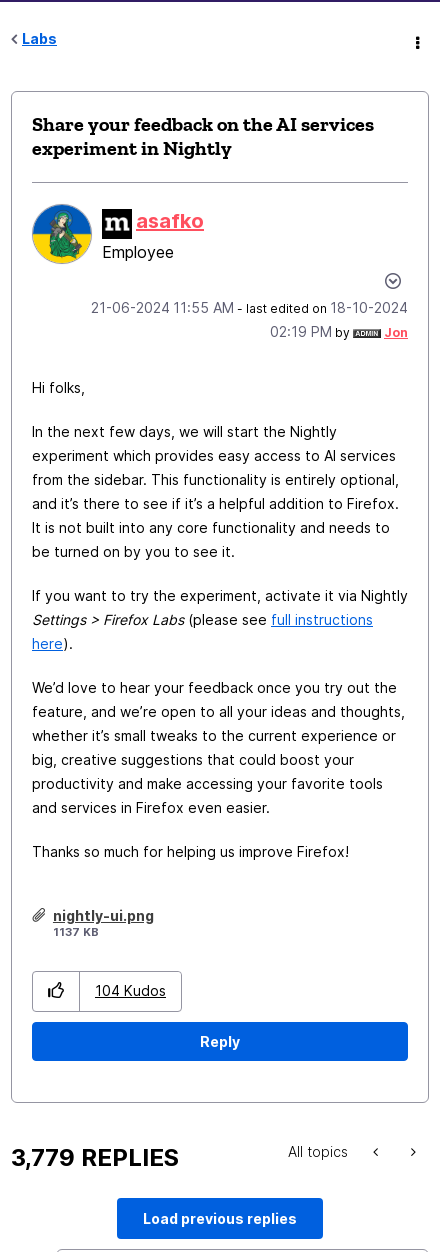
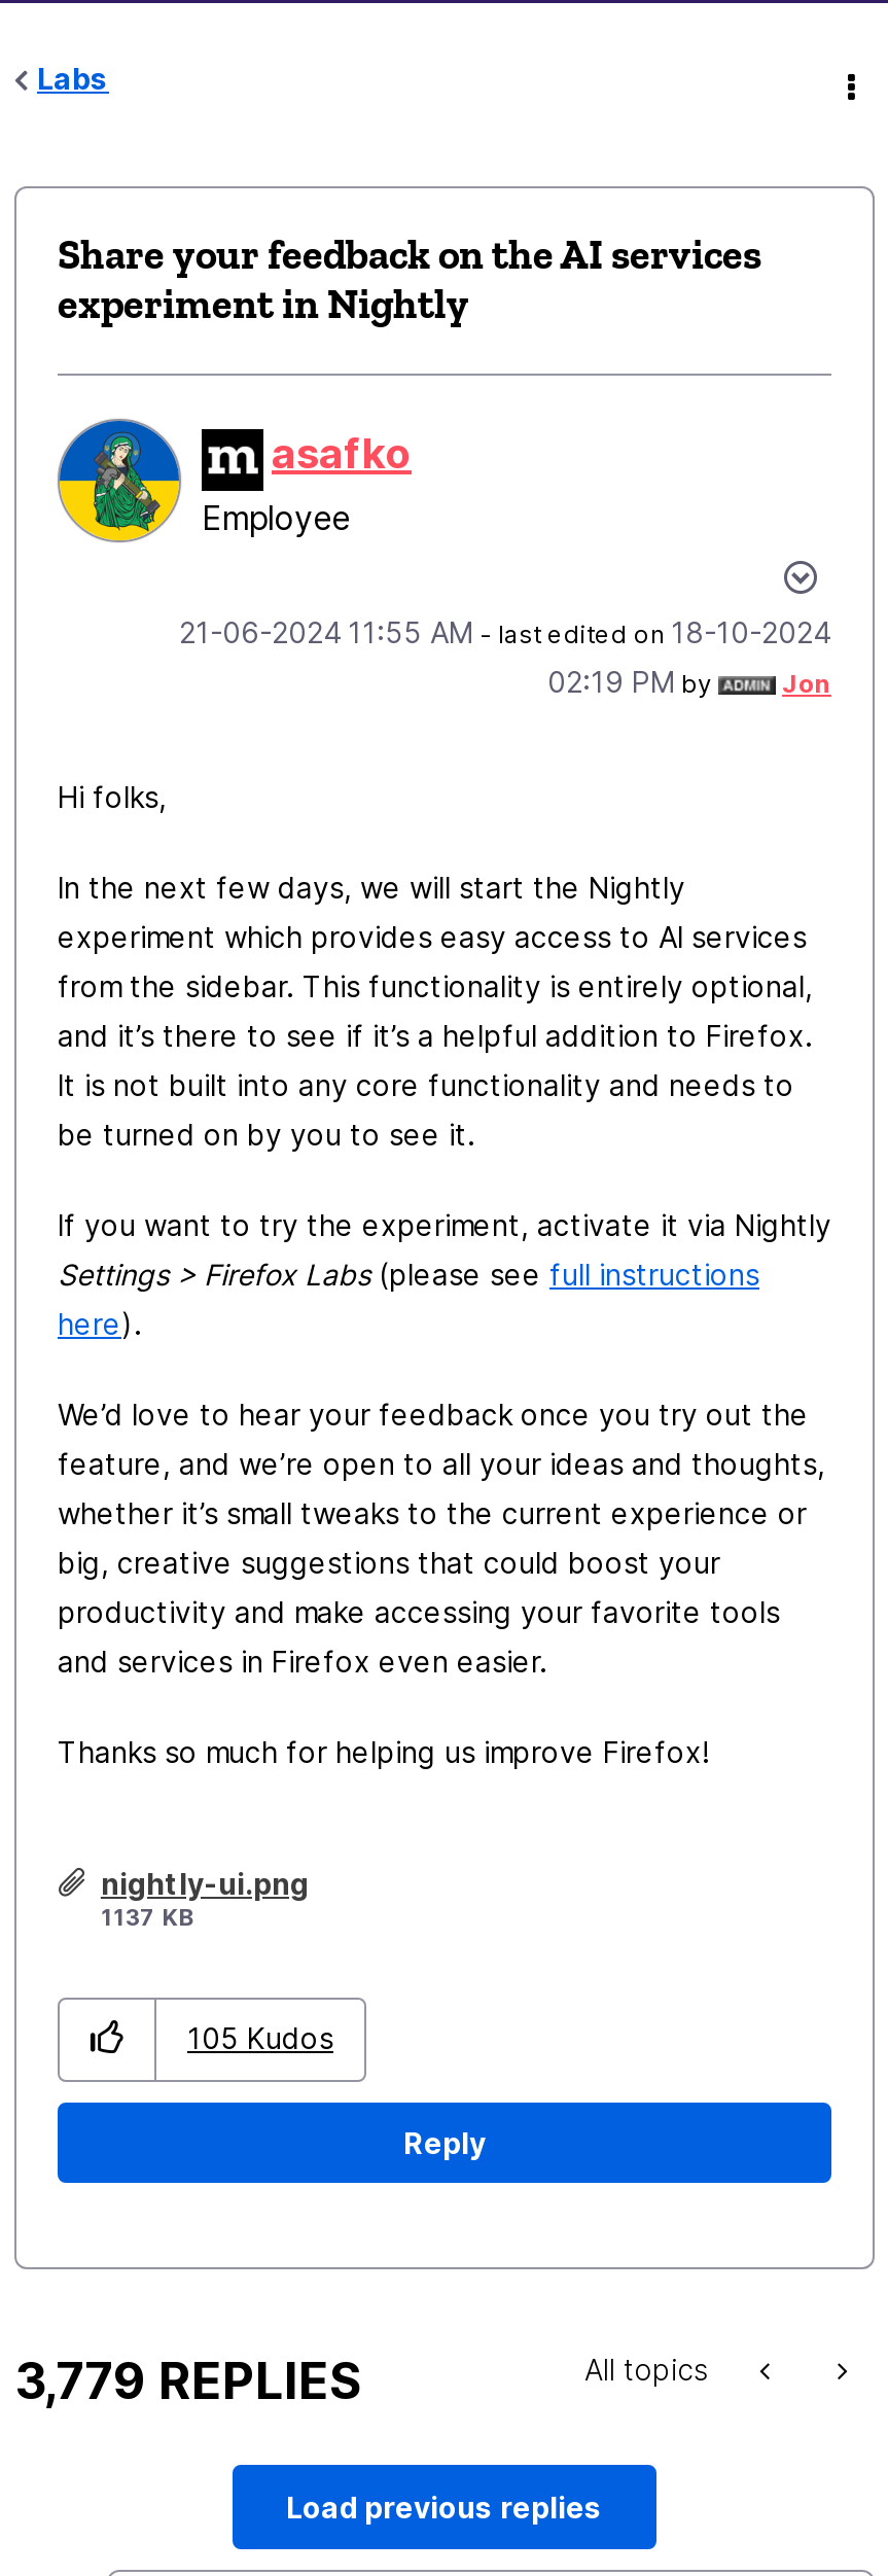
- 104 Kudos
+ 105 Kudos
